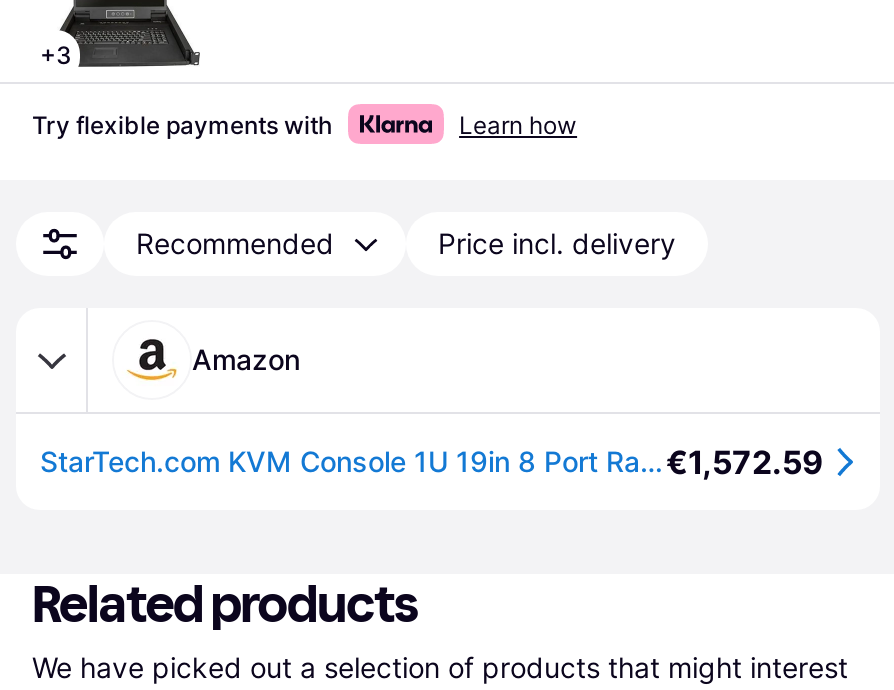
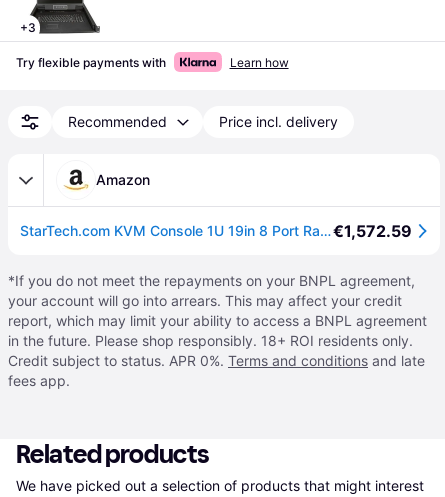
+ *If you do not meet the repayments on your BNPL agreement,
+ your account will go into arrears. This may affect your credit
+ report, which may limit your ability to access a BNPL agreement
+ in the future. Please shop responsibly. 18+ ROI residents only.
+ Credit subject to status. APR 0%. Terms and conditions and late
+ fees app.
